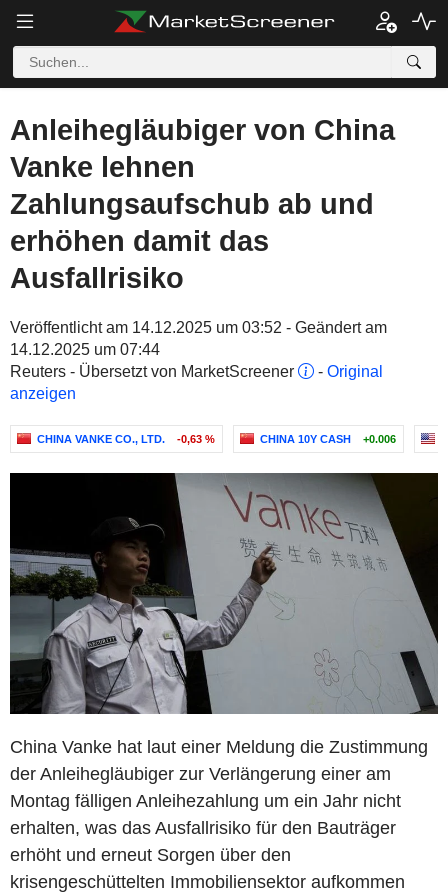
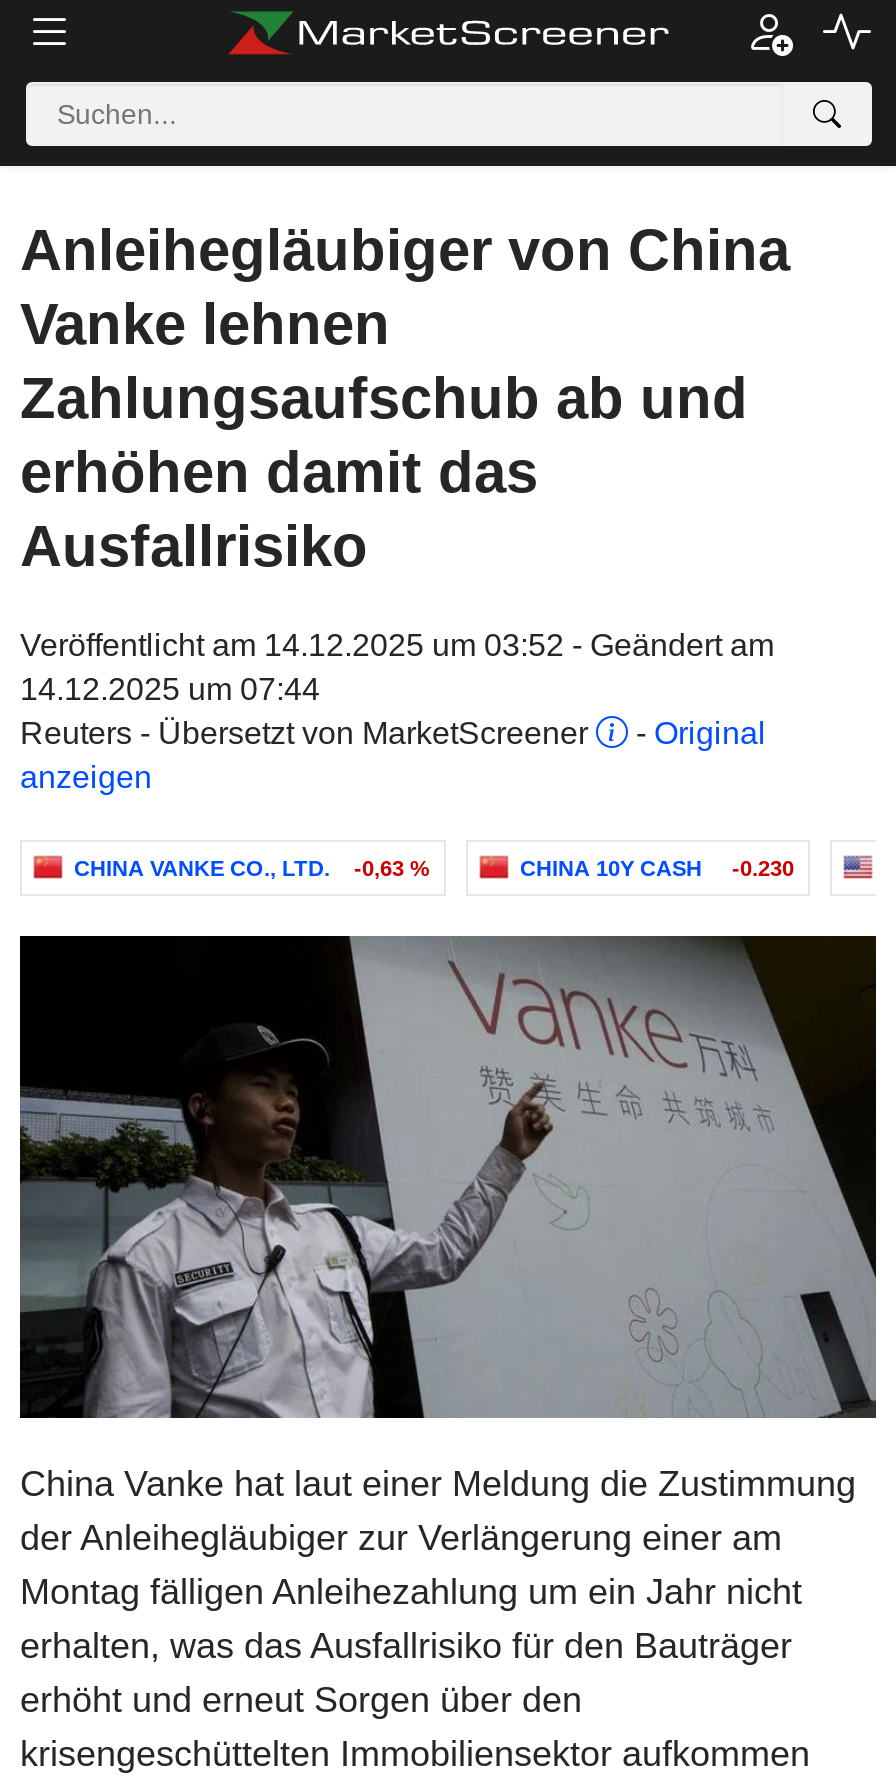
- CHINA 10Y CASH +0.006
+ CHINA 10Y CASH -0.230
